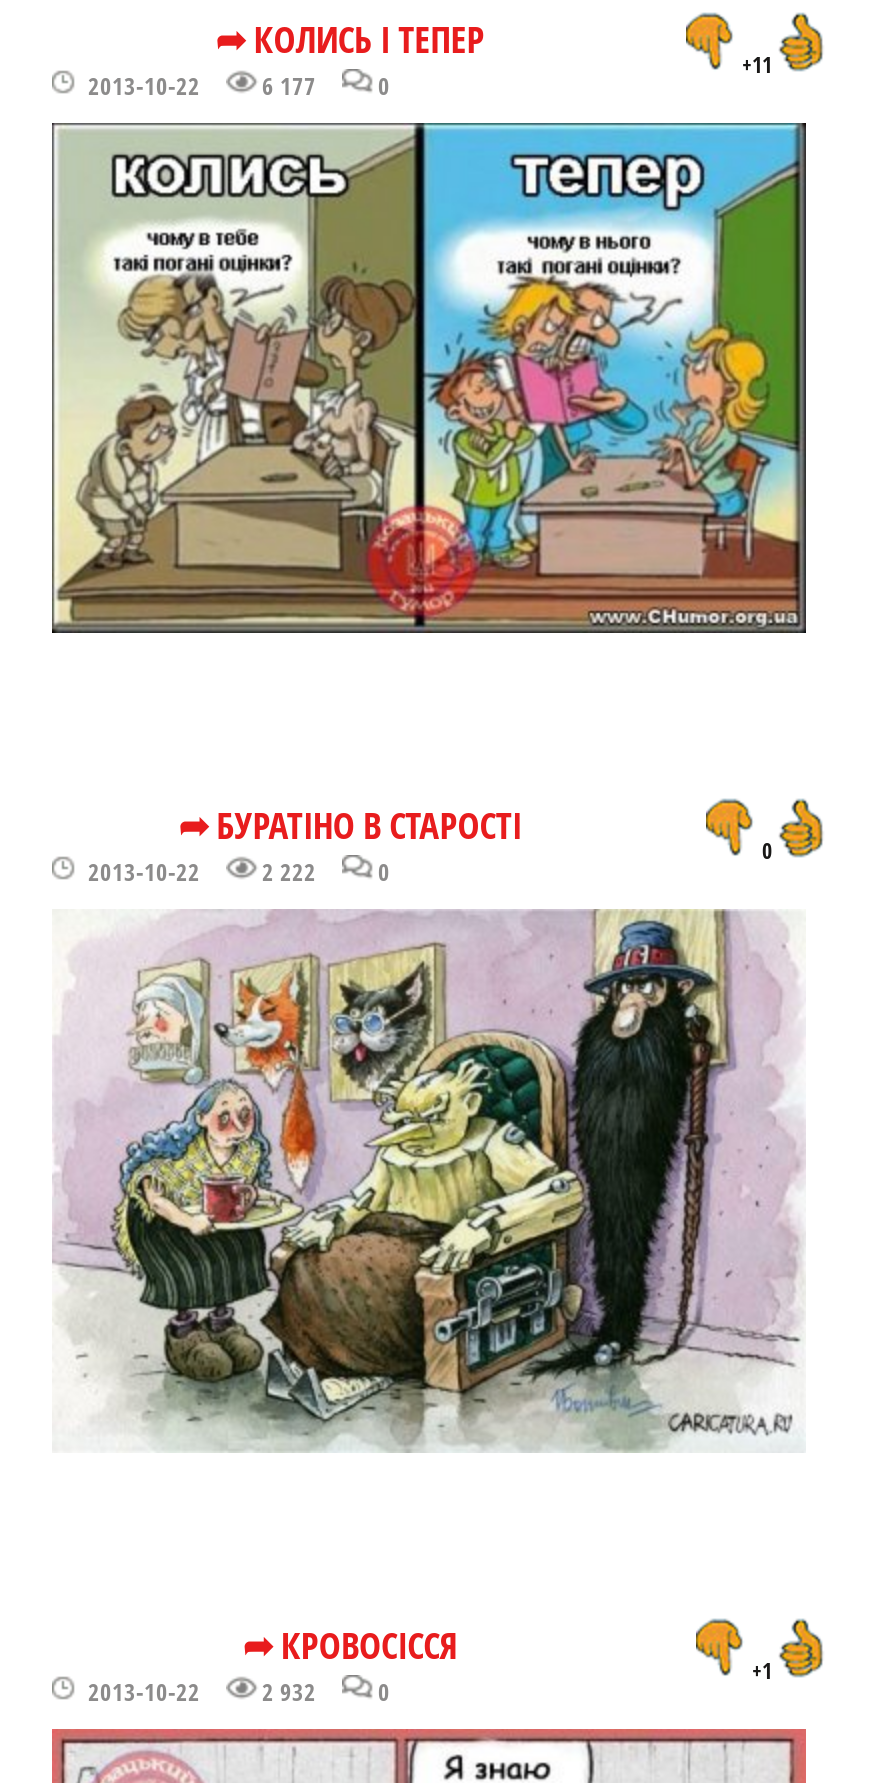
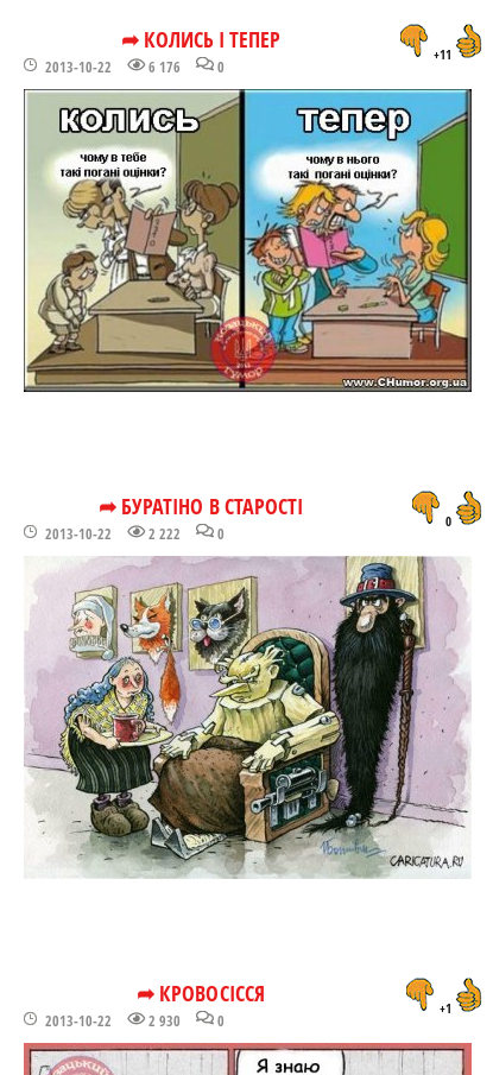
- 2013-10-22 6 177 0
+ 2013-10-22 6 176 0

- 2013-10-22 2 932 0
+ 2013-10-22 2 930 0
